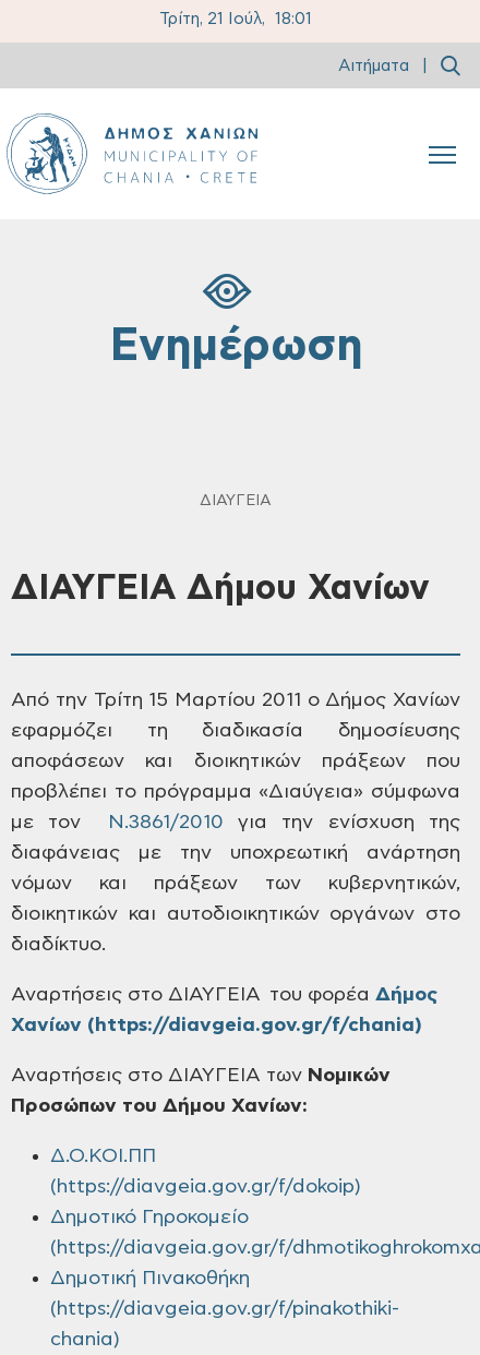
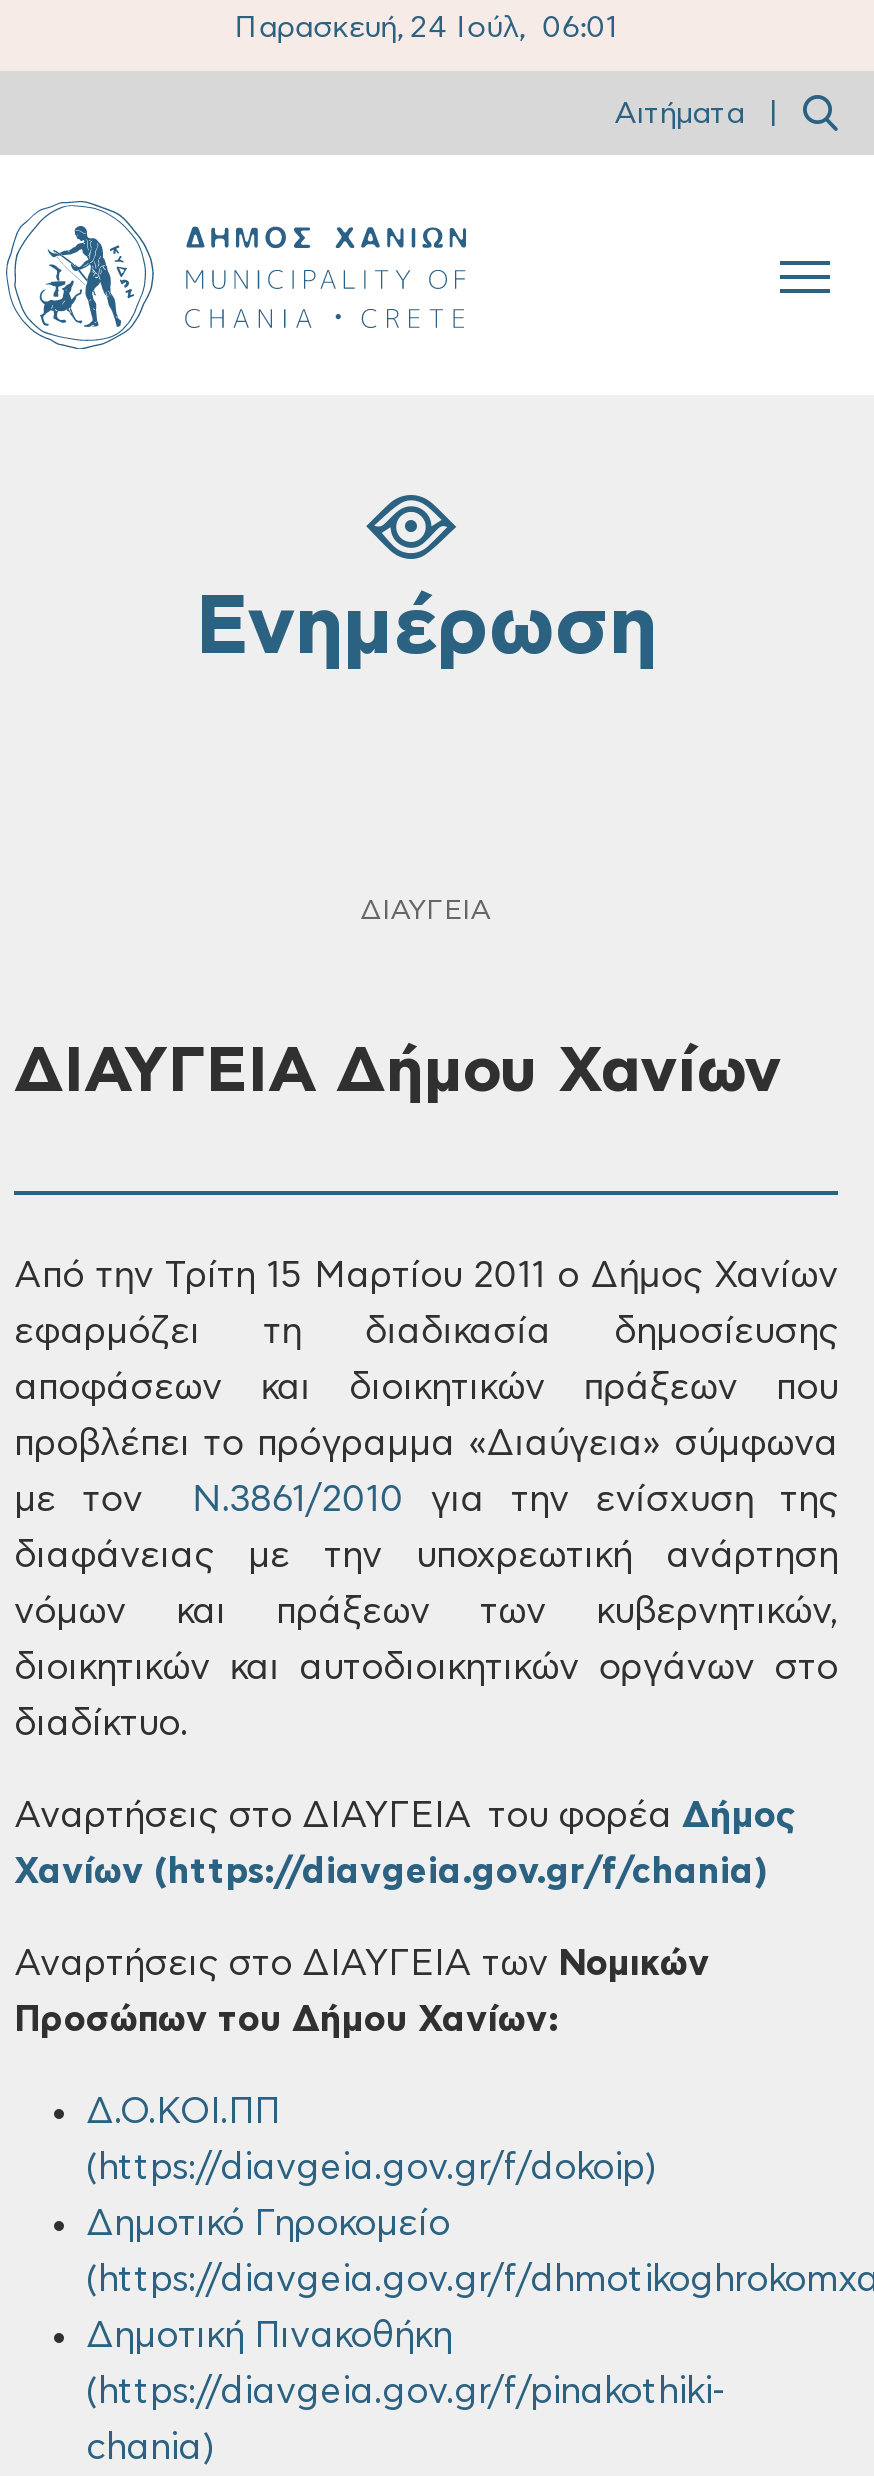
- Τρίτη, 21 Ιούλ, 18:01
+ Παρασκευή, 24 Ιούλ, 06:01
